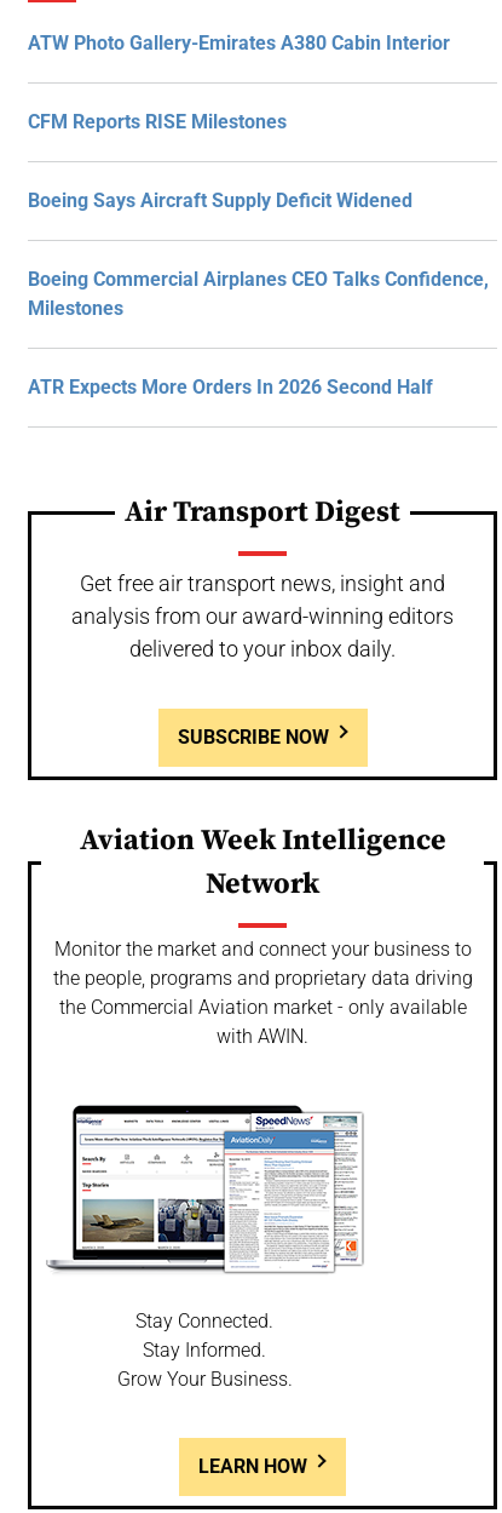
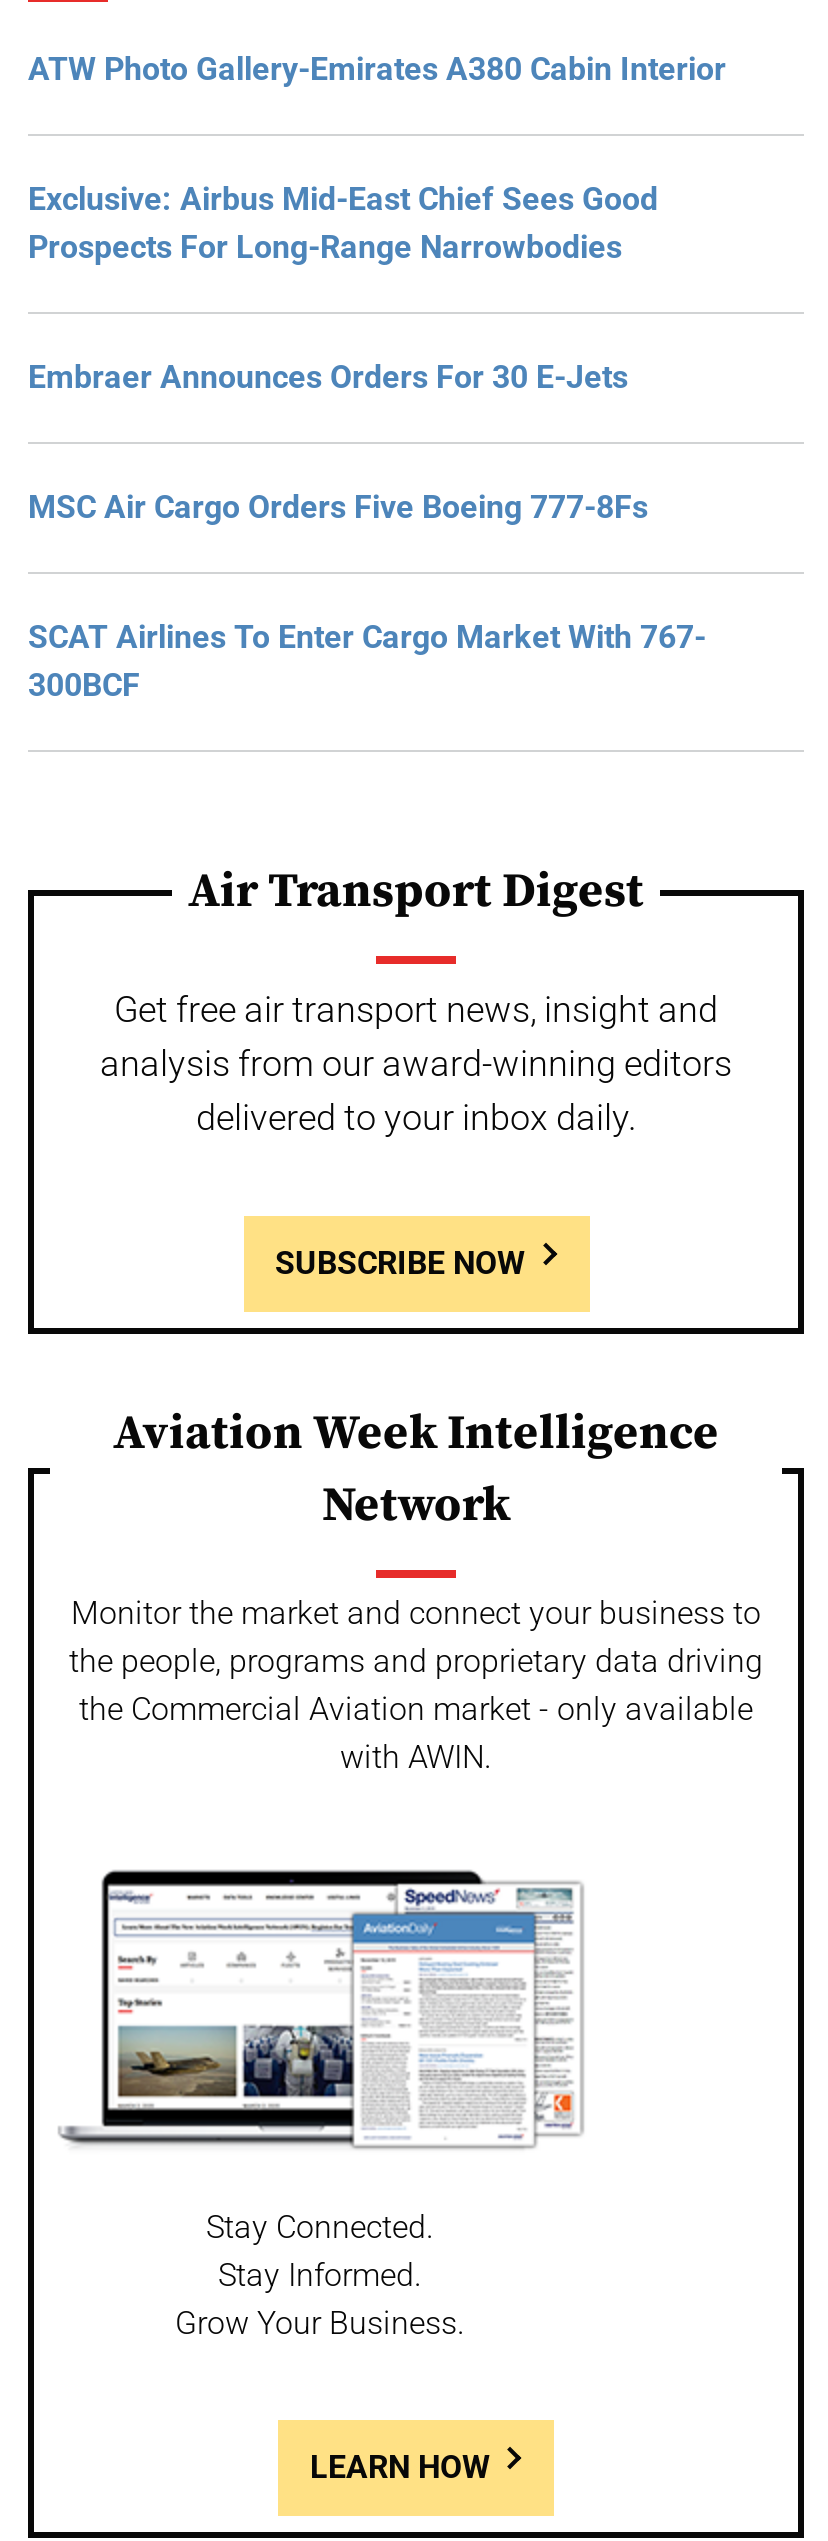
- CFM Reports RISE Milestones
+ Exclusive: Airbus Mid-East Chief Sees Good
+ Prospects For Long-Range Narrowbodies

- Boeing Says Aircraft Supply Deficit Widened
+ Embraer Announces Orders For 30 E-Jets

- Boeing Commercial Airplanes CEO Talks Confidence,
- Milestones
+ MSC Air Cargo Orders Five Boeing 777-8Fs

- ATR Expects More Orders In 2026 Second Half
+ SCAT Airlines To Enter Cargo Market With 767-
+ 300BCF
